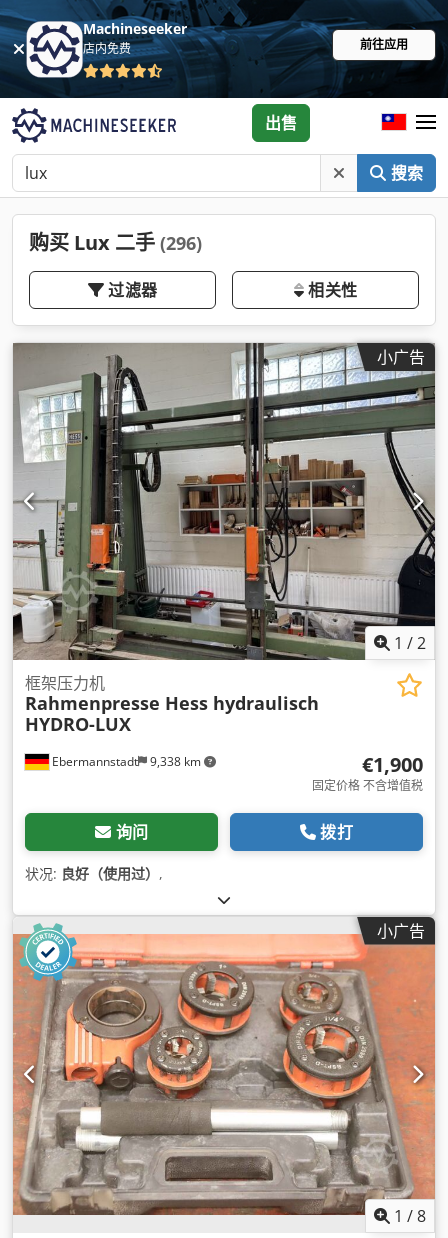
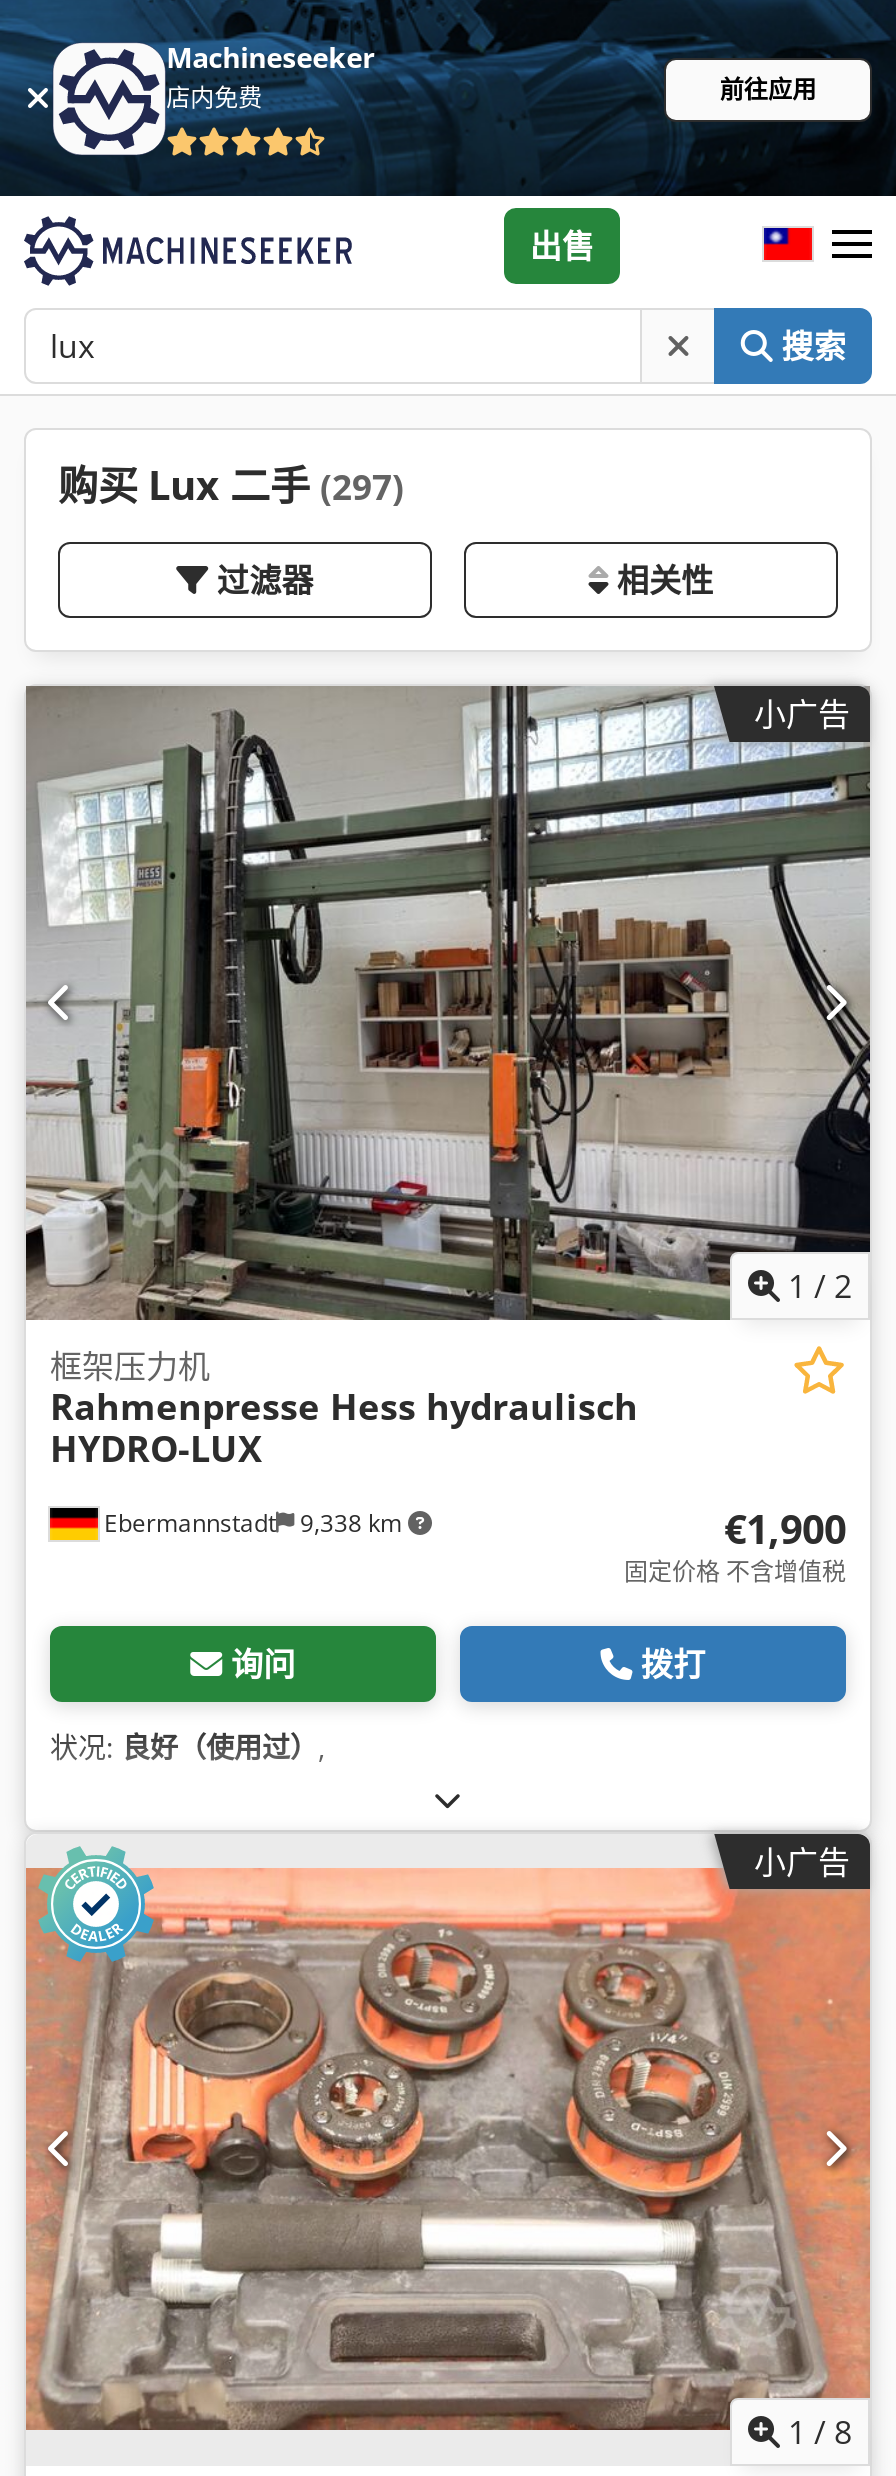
- 购买 Lux 二手(296)
+ 购买 Lux 二手(297)
